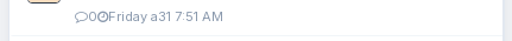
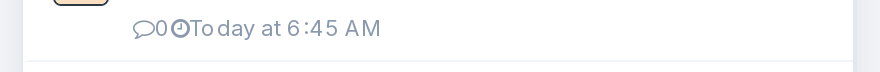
- 0 Friday a31 7:51 AM
+ 0 Today at 6:45 AM
